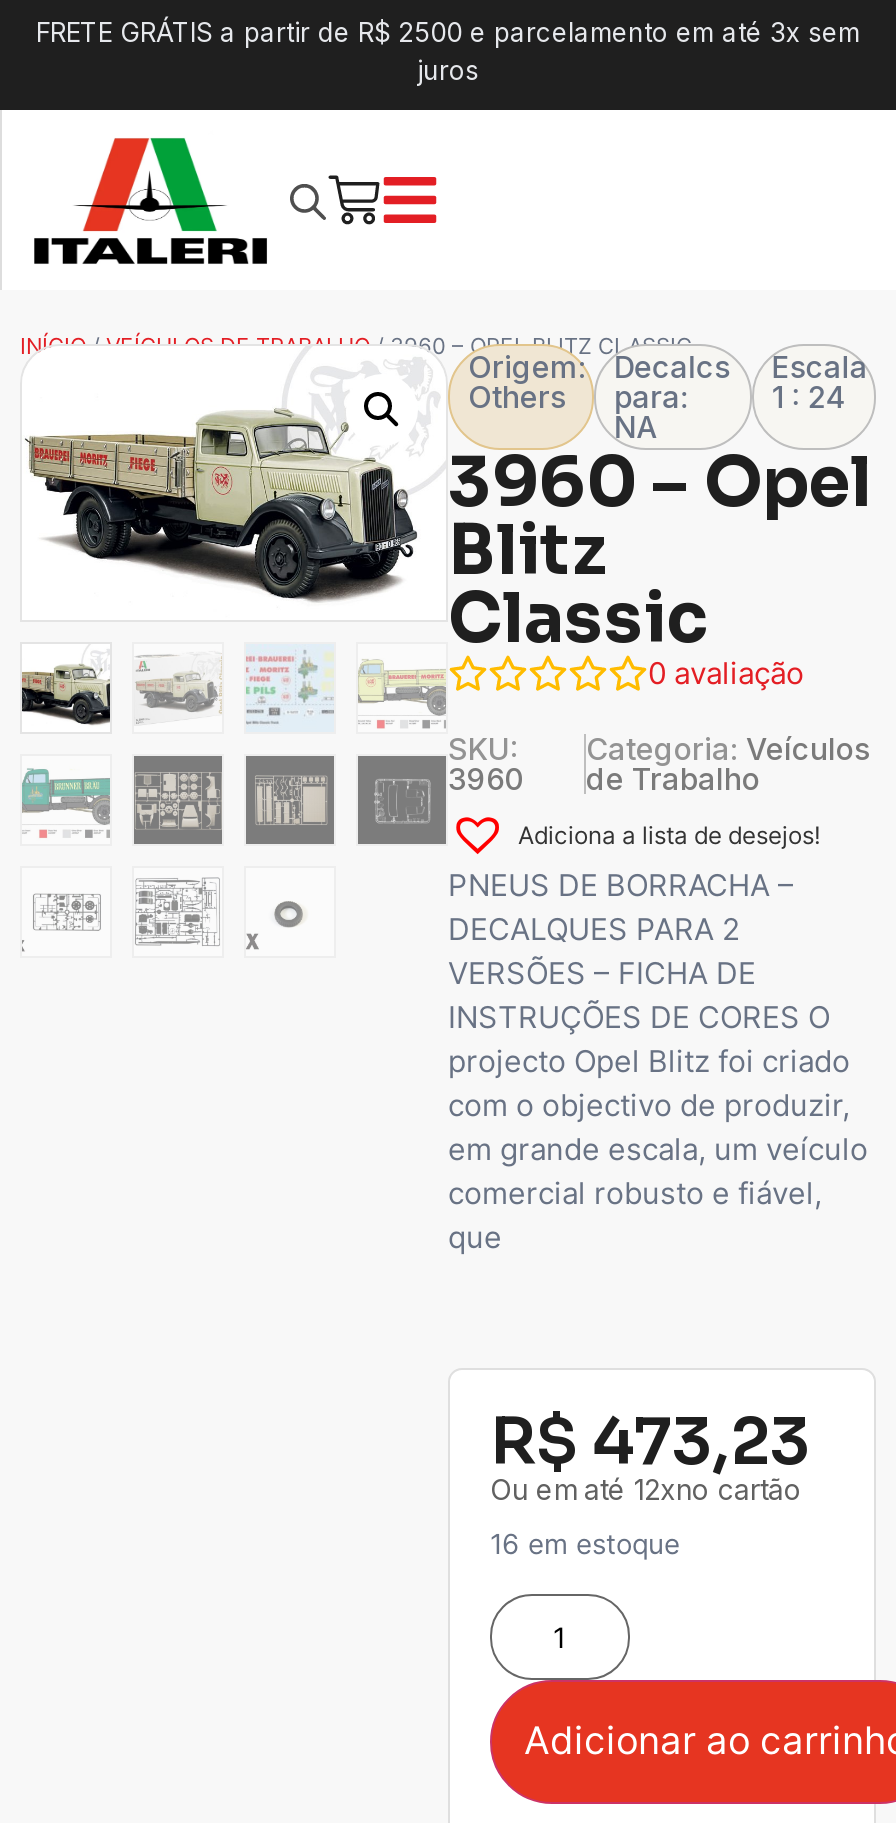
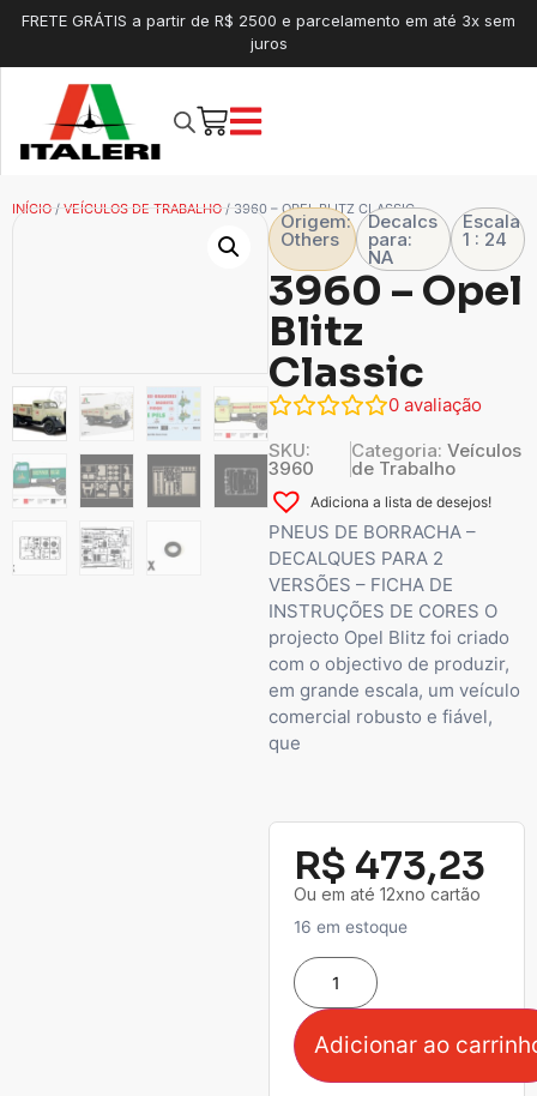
- [image]
